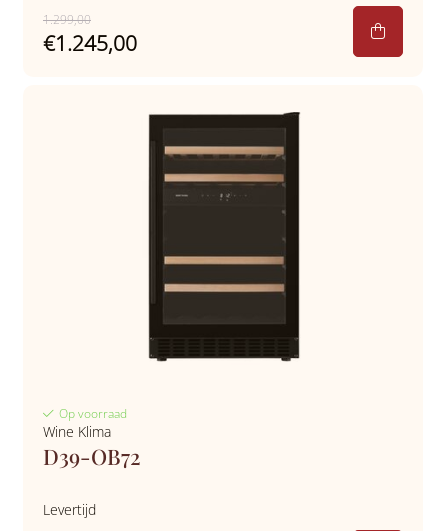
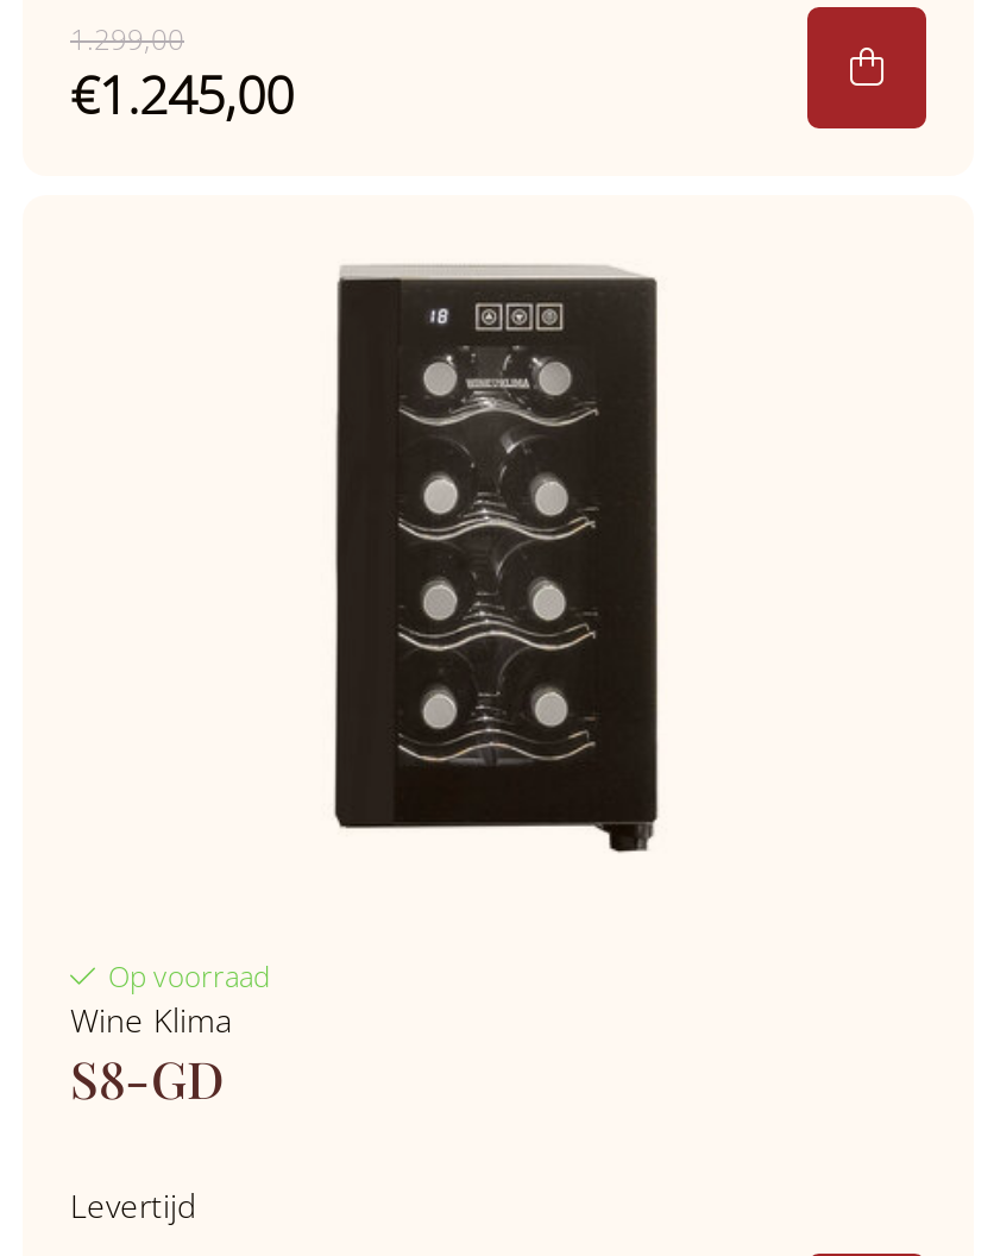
- [image]
+ [image]

- D39-OB72
+ S8-GD
